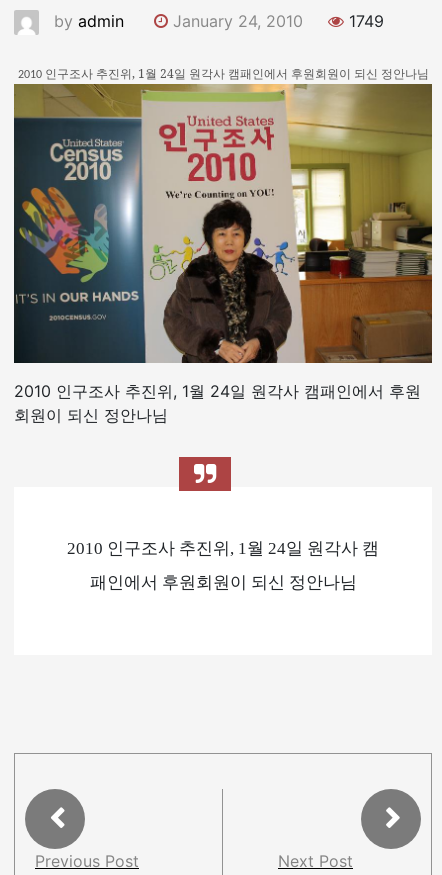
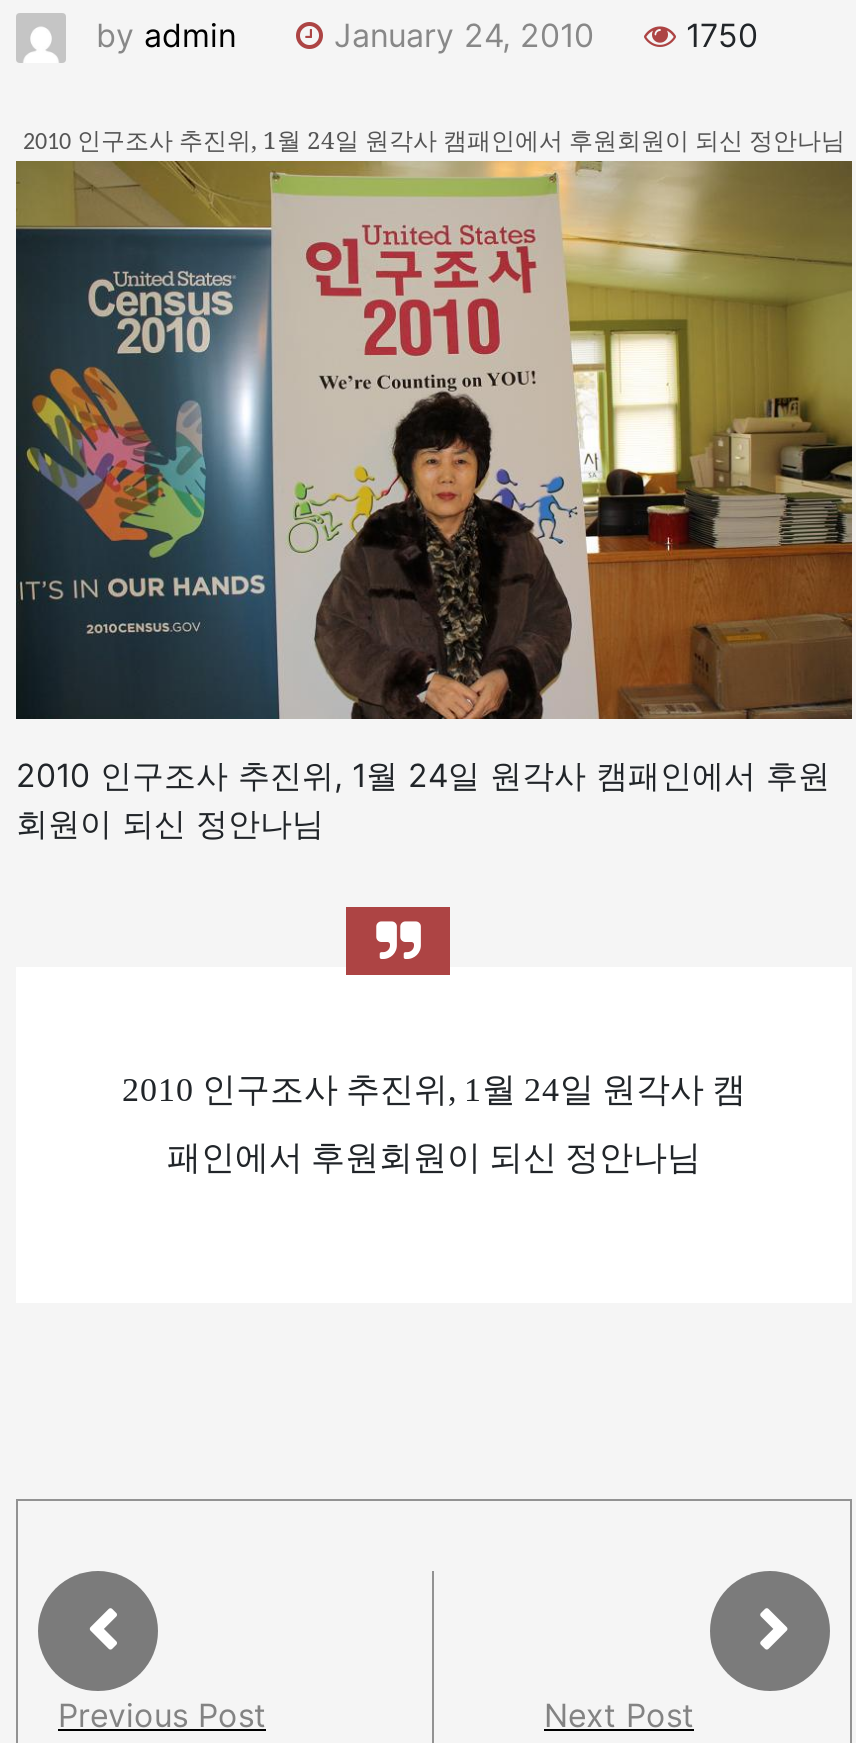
- 1749
+ 1750
